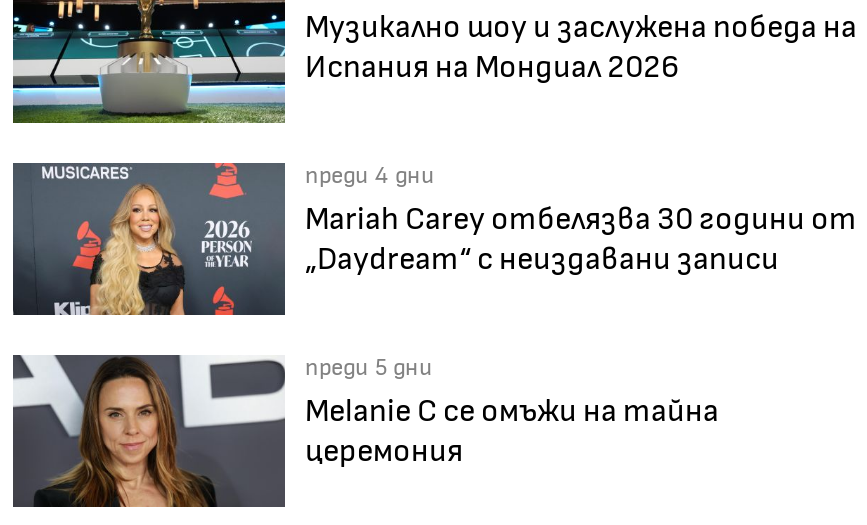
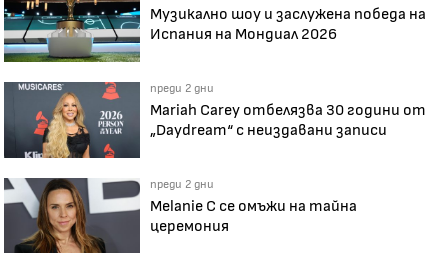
- преди 4 дни
+ преди 2 дни

- преди 5 дни
+ преди 2 дни
